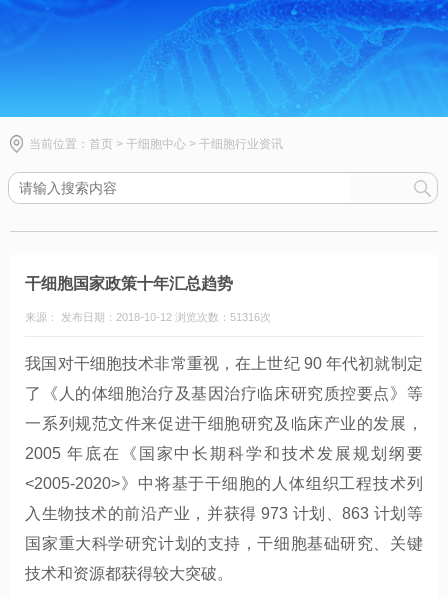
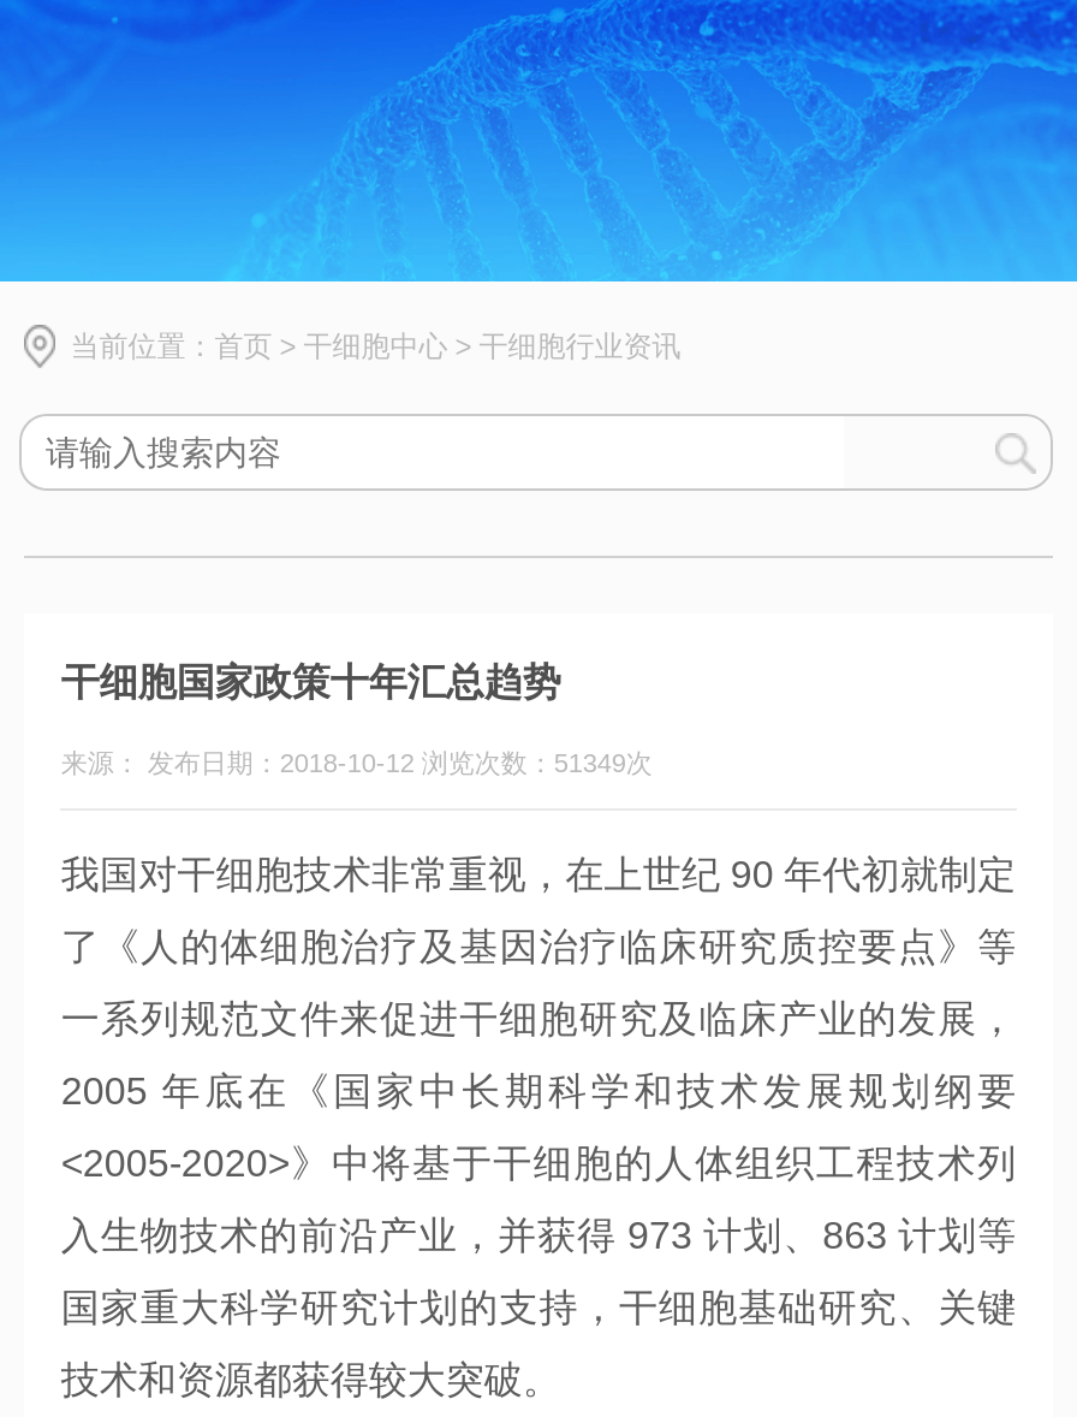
- 来源： 发布日期：2018-10-12 浏览次数：51316次
+ 来源： 发布日期：2018-10-12 浏览次数：51349次
